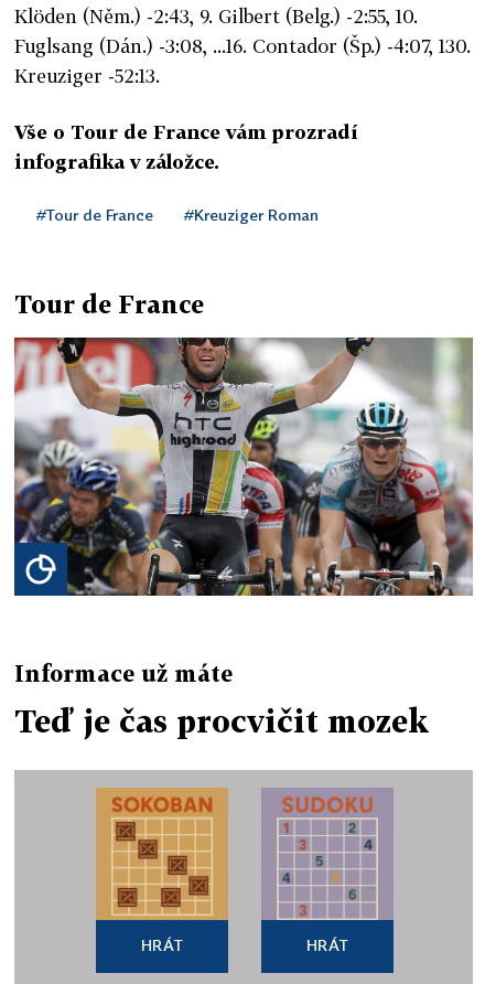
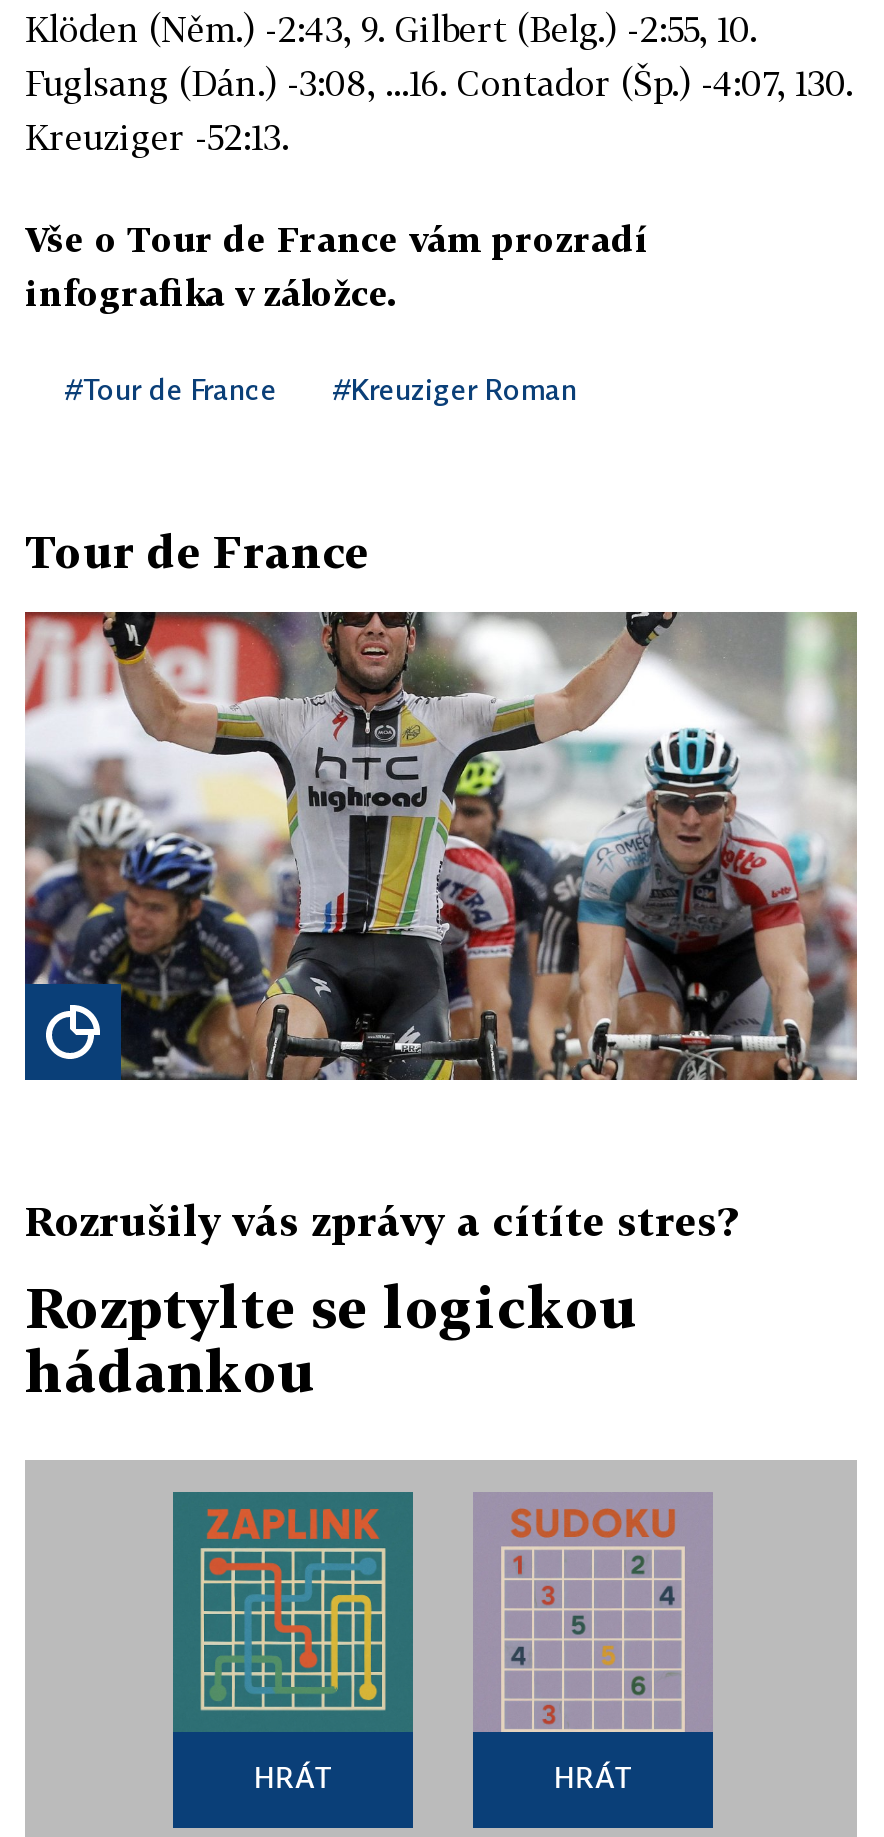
- Informace už máte
+ Rozrušily vás zprávy a cítíte stres?

- Teď je čas procvičit mozek
+ Rozptylte se logickou
+ hádankou

- [image]
+ [image]
